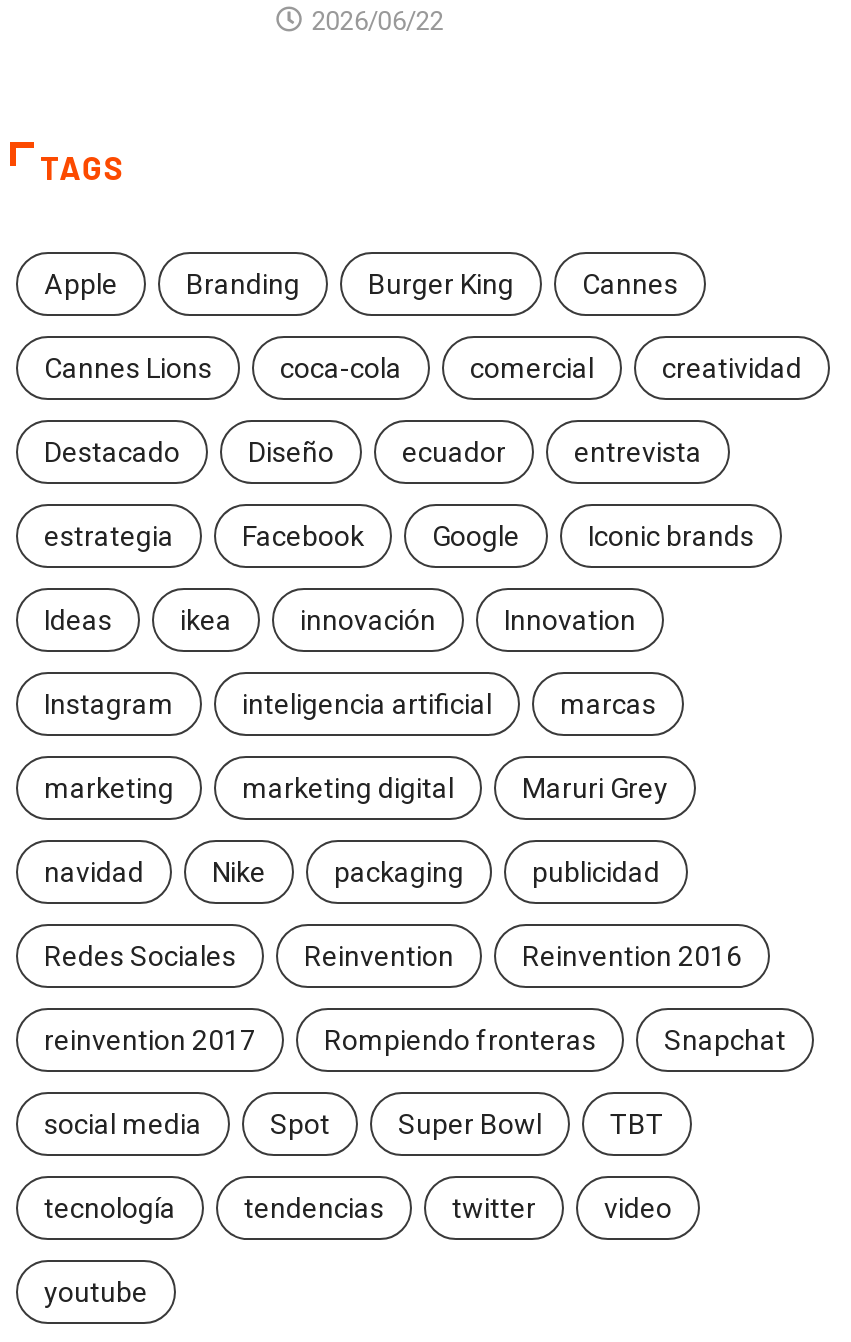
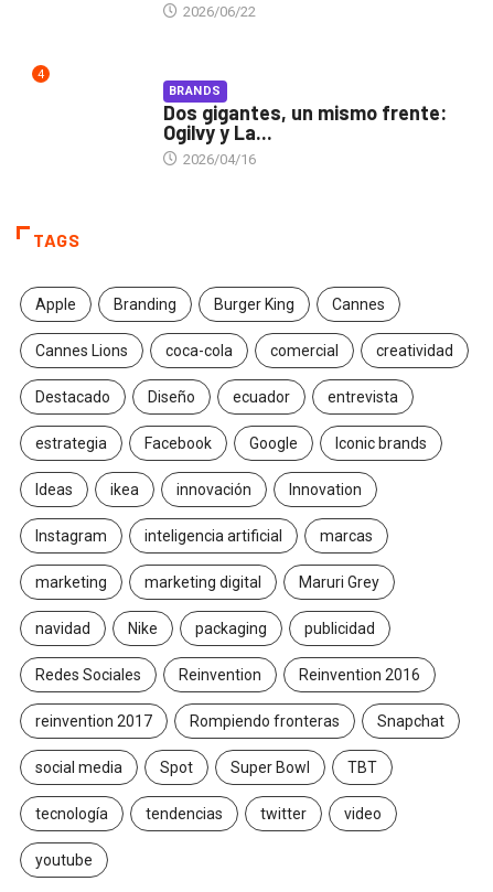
+ 4
+ BRANDS
+ Dos gigantes, un mismo frente:
+ Ogilvy y La...
+ 2026/04/16
